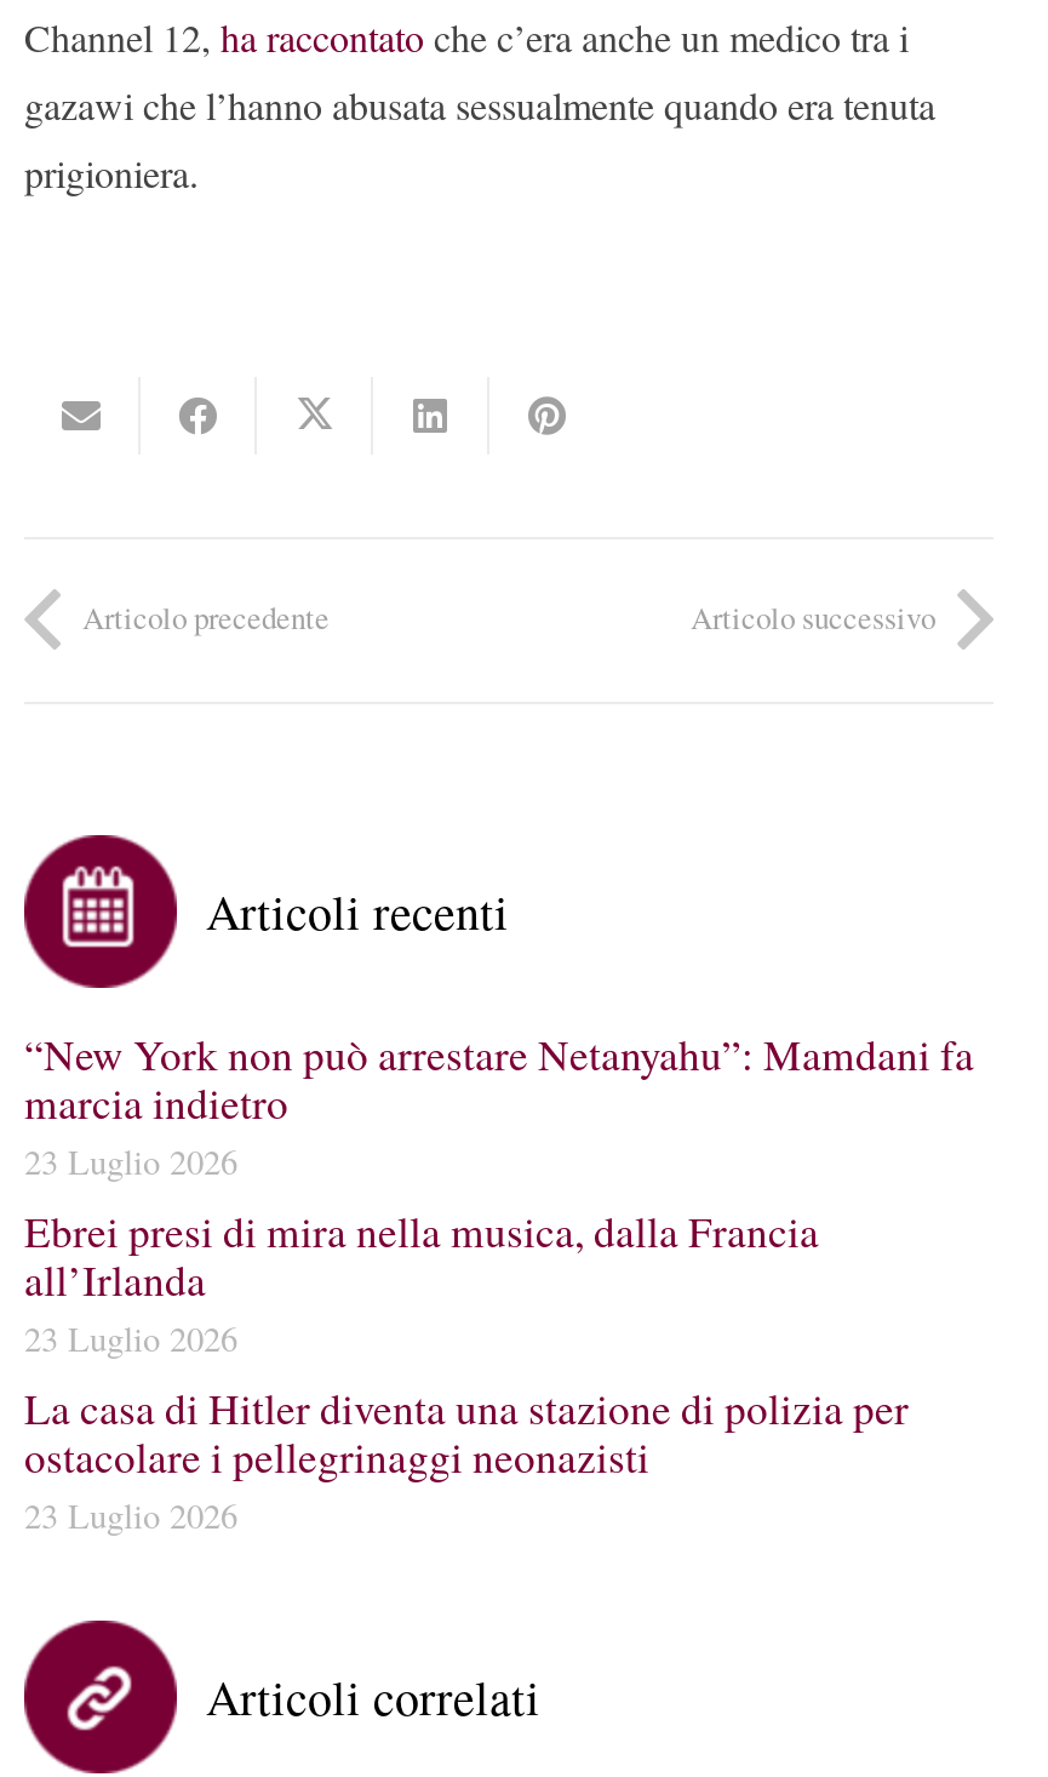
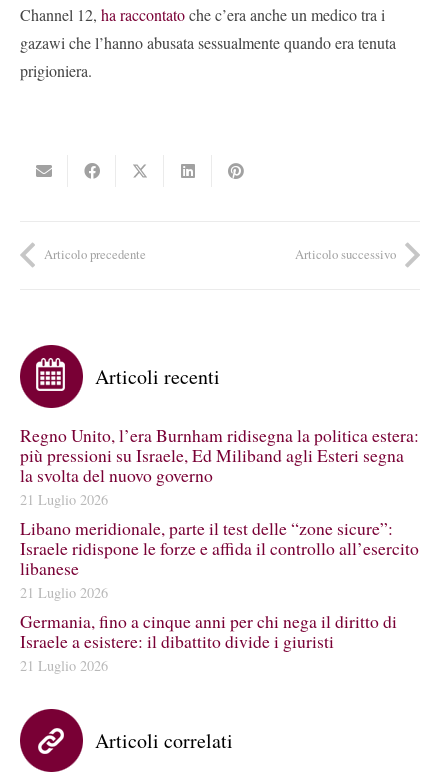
- “New York non può arrestare Netanyahu”: Mamdani fa
- marcia indietro
- 23 Luglio 2026
- Ebrei presi di mira nella musica, dalla Francia
- all’Irlanda
- 23 Luglio 2026
- La casa di Hitler diventa una stazione di polizia per
- ostacolare i pellegrinaggi neonazisti
- 23 Luglio 2026
+ Regno Unito, l’era Burnham ridisegna la politica estera:
+ più pressioni su Israele, Ed Miliband agli Esteri segna
+ la svolta del nuovo governo
+ 21 Luglio 2026
+ Libano meridionale, parte il test delle “zone sicure”:
+ Israele ridispone le forze e affida il controllo all’esercito
+ libanese
+ 21 Luglio 2026
+ Germania, fino a cinque anni per chi nega il diritto di
+ Israele a esistere: il dibattito divide i giuristi
+ 21 Luglio 2026
